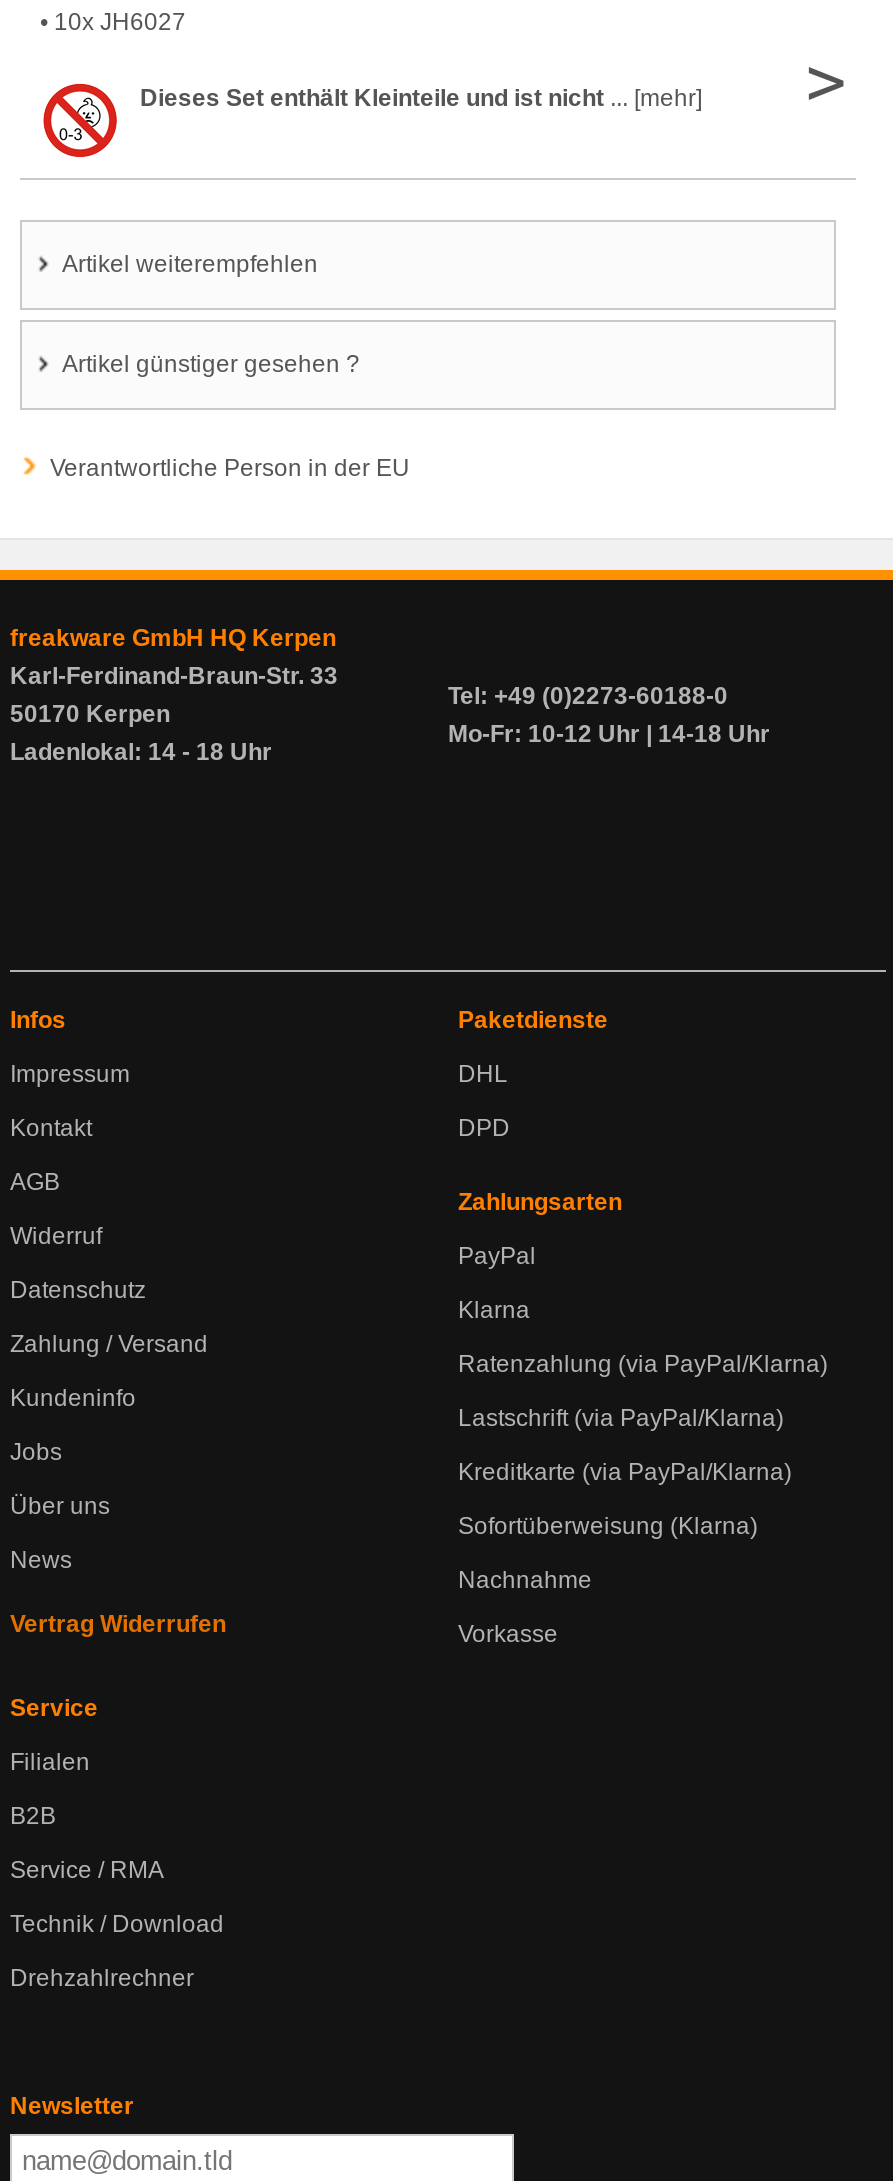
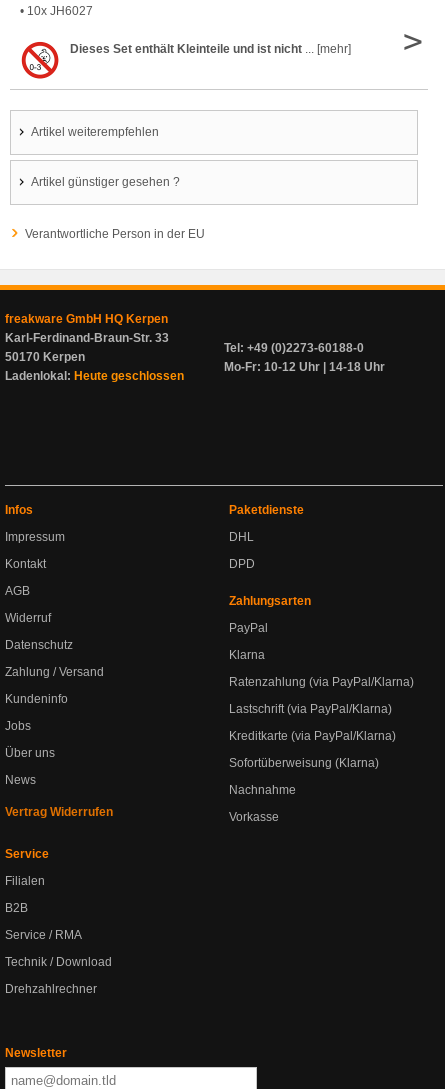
- Ladenlokal: 14 - 18 Uhr
+ Ladenlokal: Heute geschlossen
